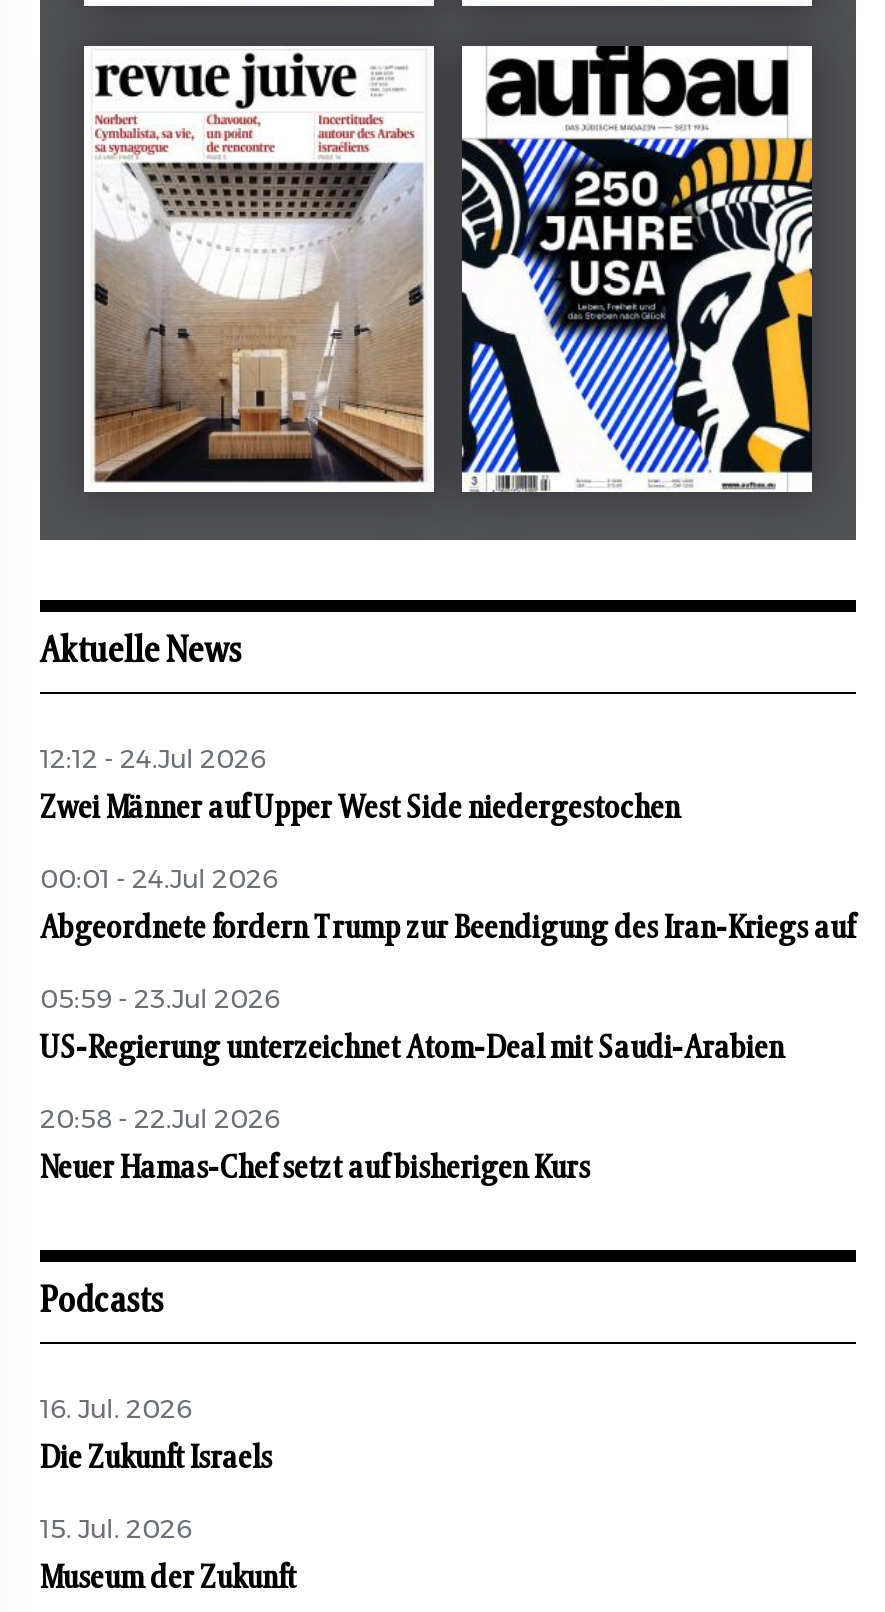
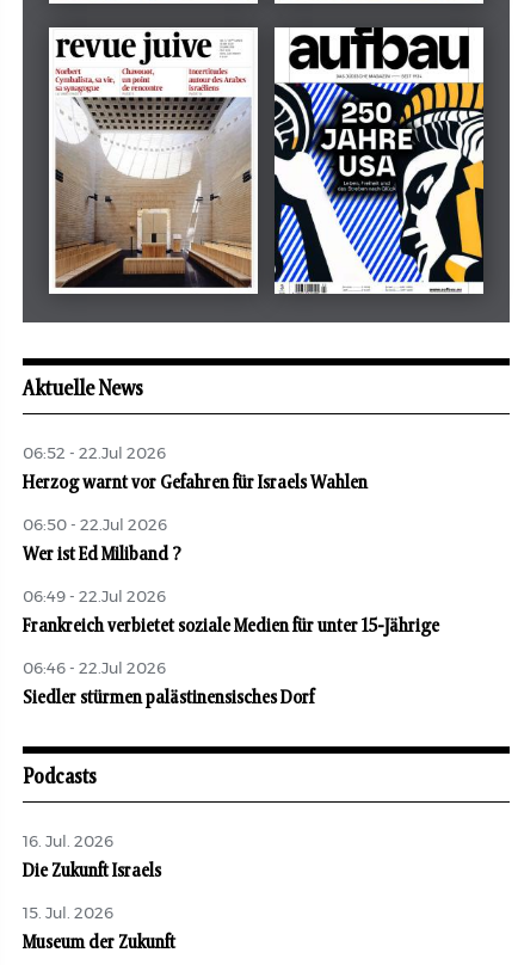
- 12:12 - 24.Jul 2026
+ 06:52 - 22.Jul 2026

- Zwei Männer auf Upper West Side niedergestochen
+ Herzog warnt vor Gefahren für Israels Wahlen

- 00:01 - 24.Jul 2026
+ 06:50 - 22.Jul 2026

- Abgeordnete fordern Trump zur Beendigung des Iran-Kriegs auf
+ Wer ist Ed Miliband ?

- 05:59 - 23.Jul 2026
+ 06:49 - 22.Jul 2026

- US-Regierung unterzeichnet Atom-Deal mit Saudi-Arabien
+ Frankreich verbietet soziale Medien für unter 15-Jährige

- 20:58 - 22.Jul 2026
+ 06:46 - 22.Jul 2026

- Neuer Hamas-Chef setzt auf bisherigen Kurs
+ Siedler stürmen palästinensisches Dorf
